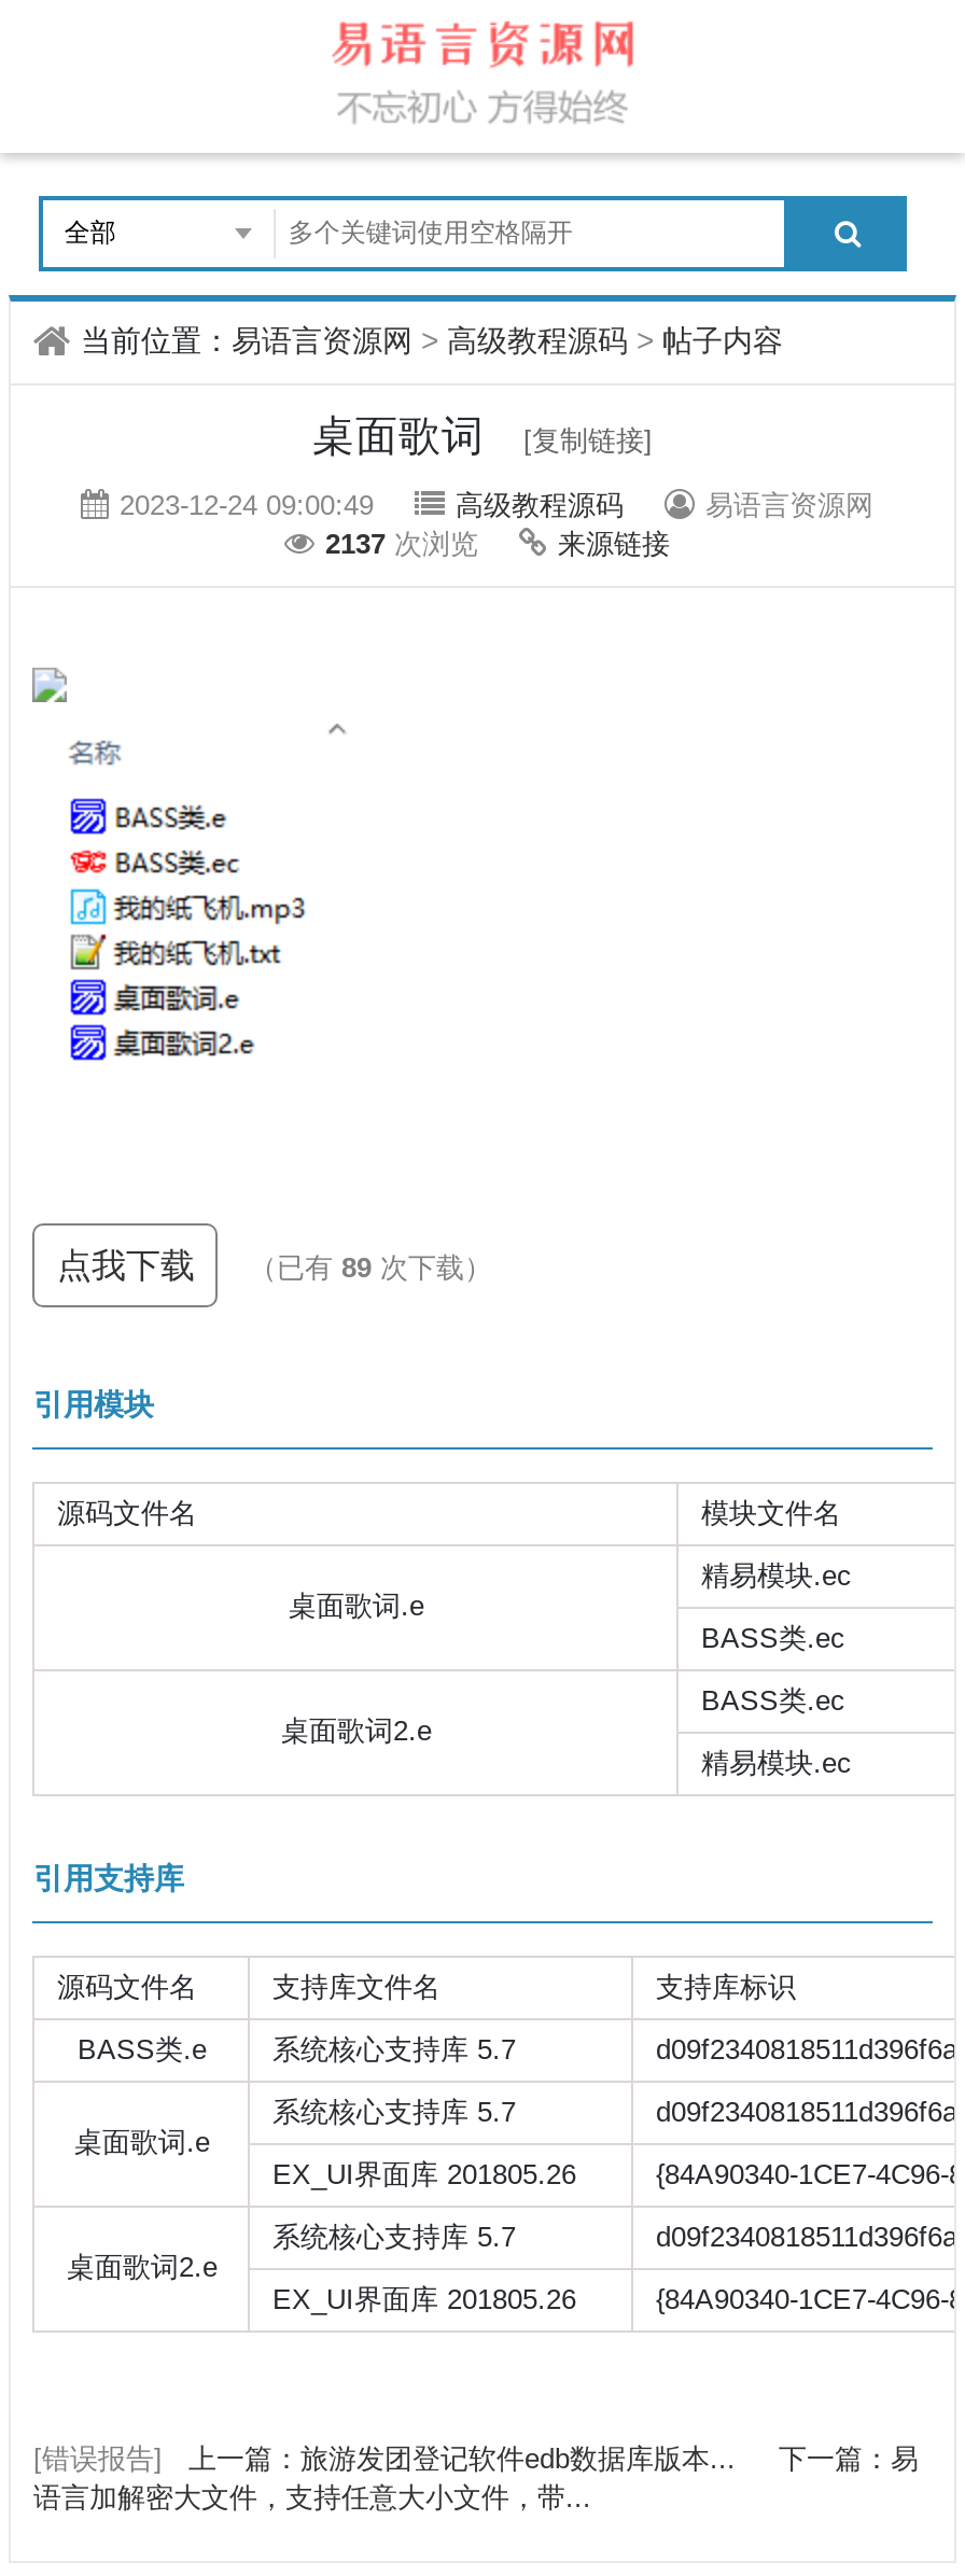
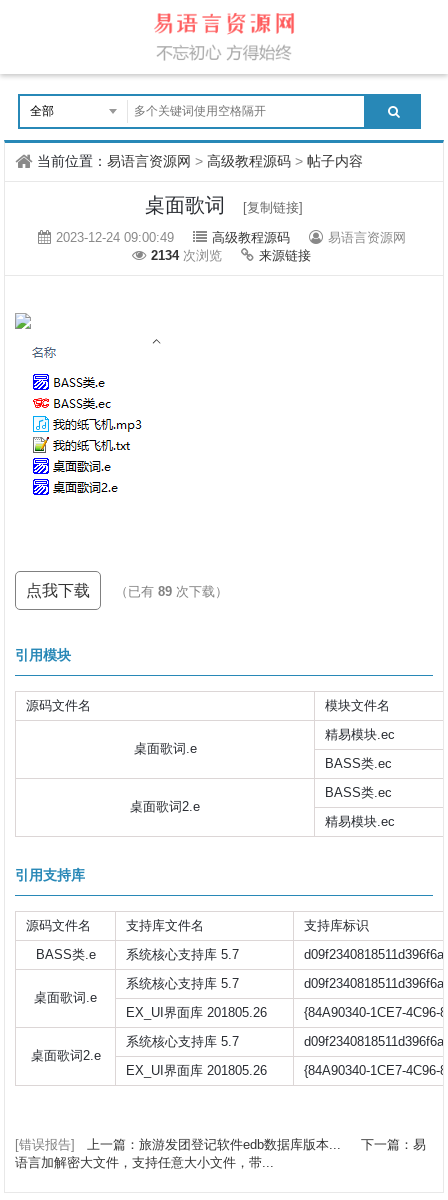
- 2137 次浏览
+ 2134 次浏览
